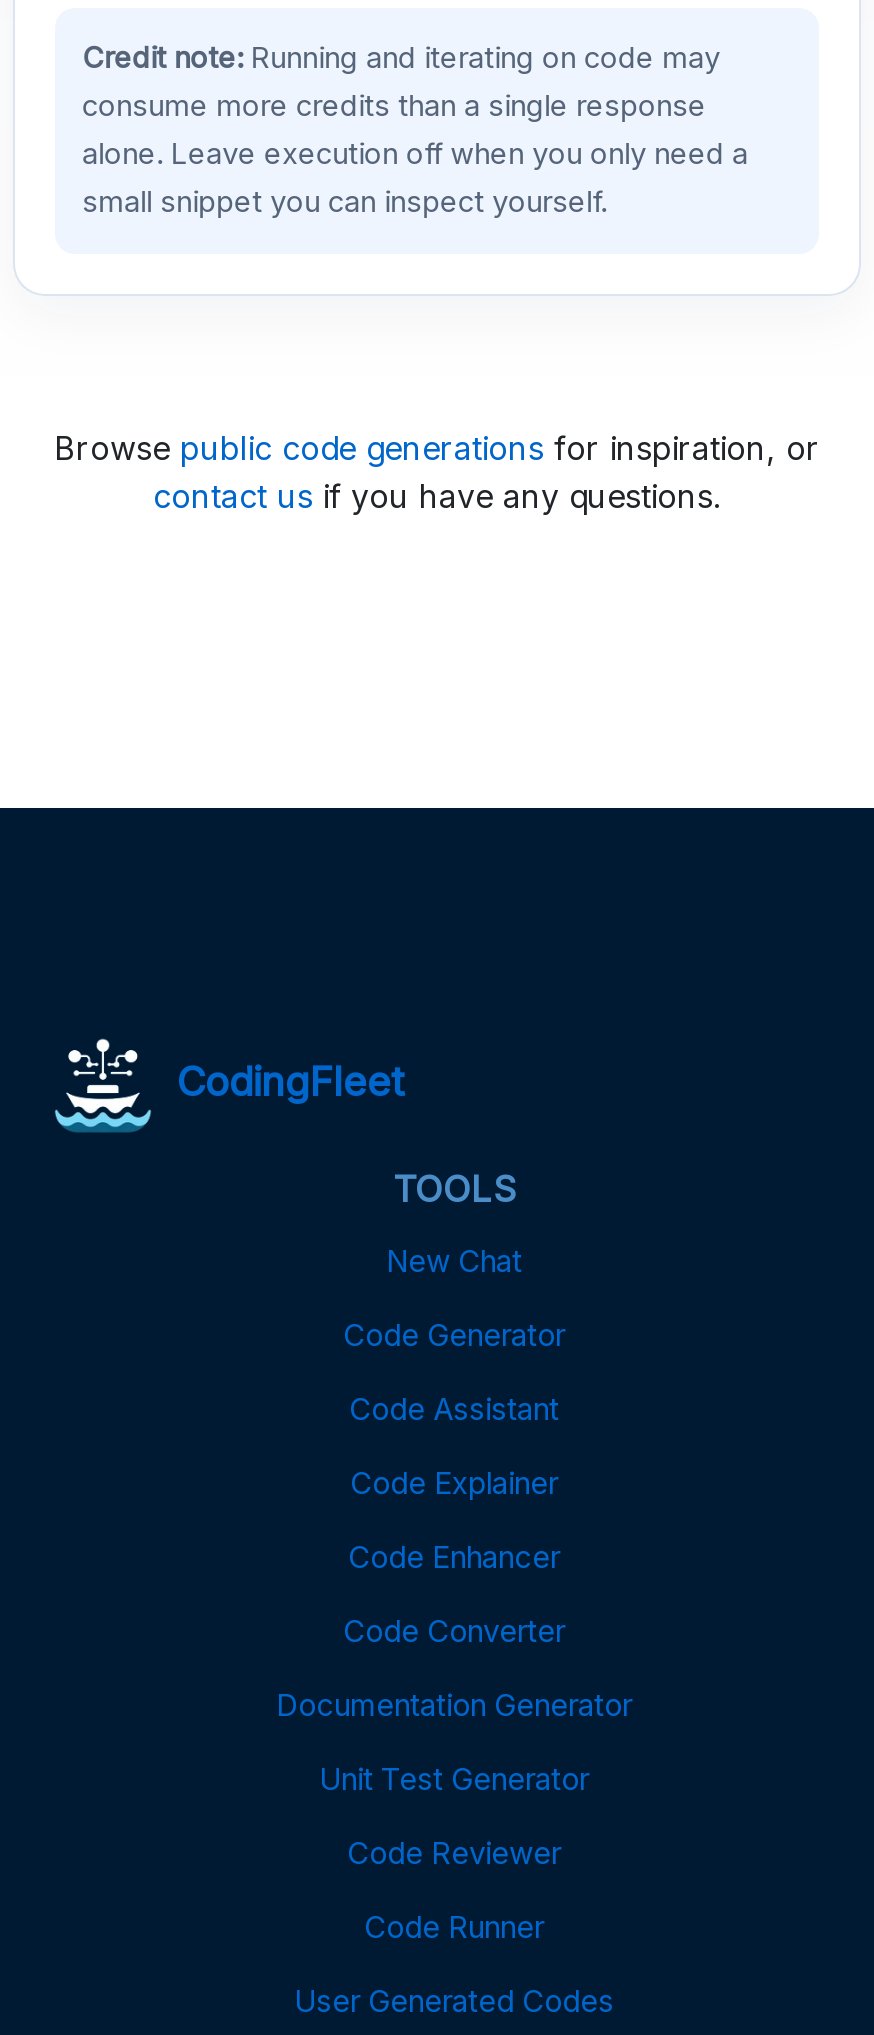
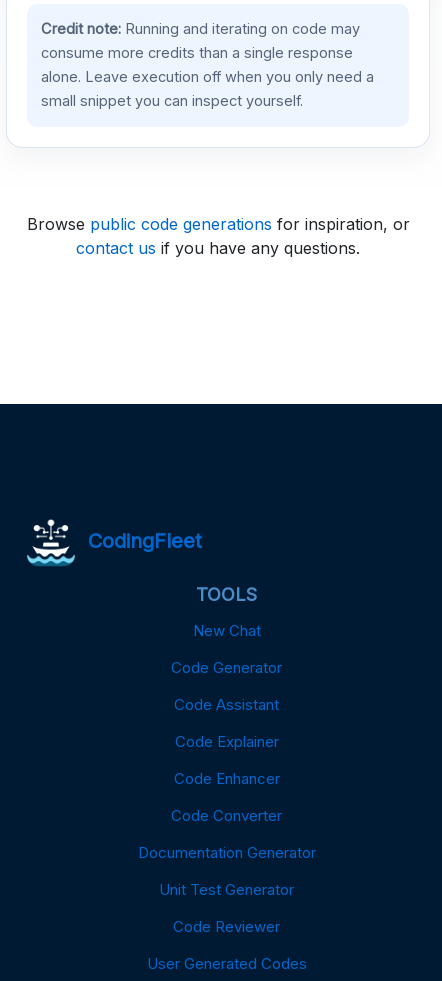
- Code Runner
